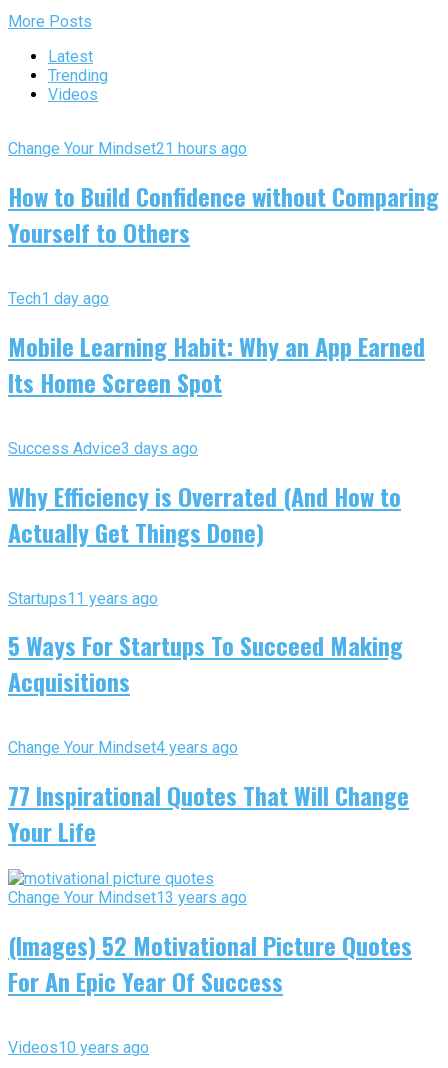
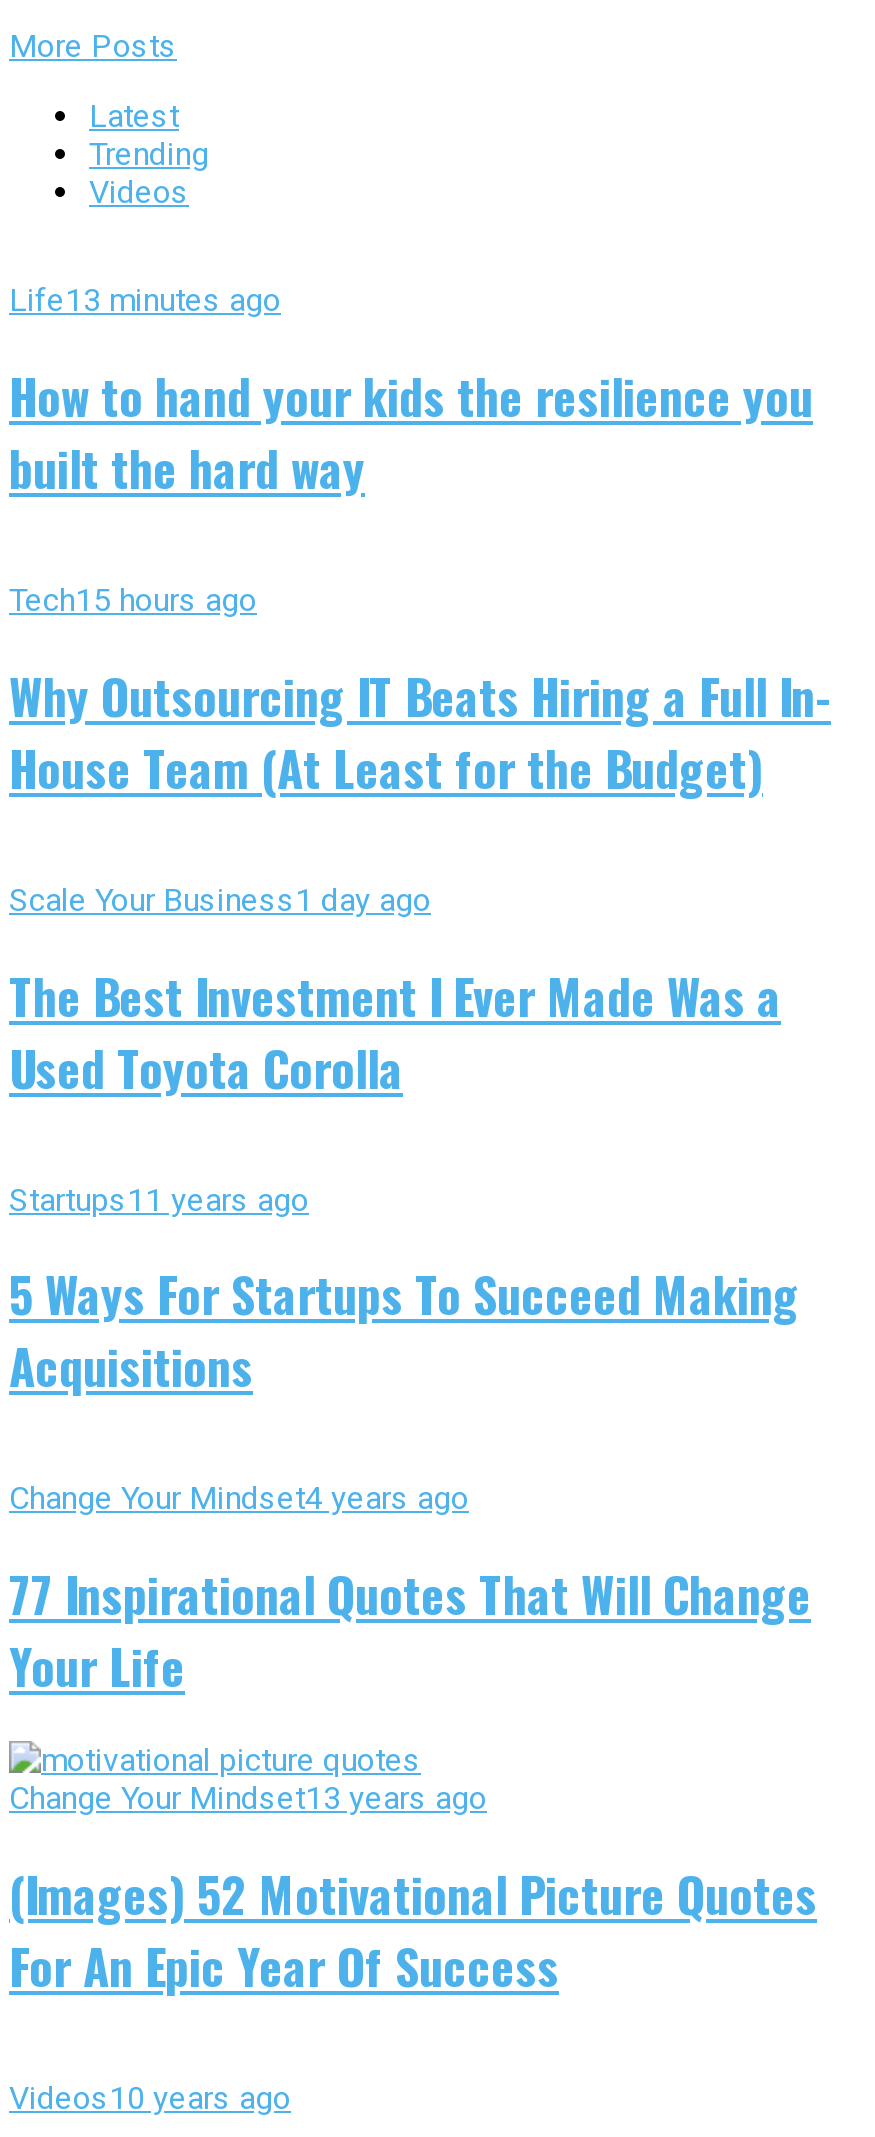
- Change Your Mindset21 hours ago
+ Life13 minutes ago

- How to Build Confidence without Comparing
- Yourself to Others
+ How to hand your kids the resilience you
+ built the hard way

- Tech1 day ago
+ Tech15 hours ago

- Mobile Learning Habit: Why an App Earned
- Its Home Screen Spot
+ Why Outsourcing IT Beats Hiring a Full In-
+ House Team (At Least for the Budget)

- Success Advice 3 days ago
+ Scale Your Business 1 day ago

- Why Efficiency is Overrated (And How to
- Actually Get Things Done)
+ The Best Investment I Ever Made Was a
+ Used Toyota Corolla
